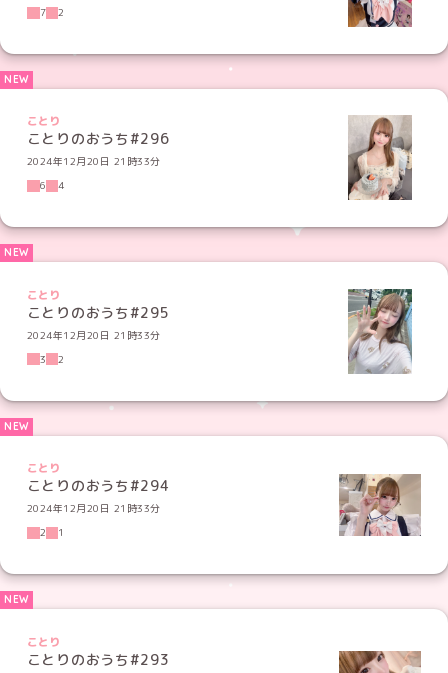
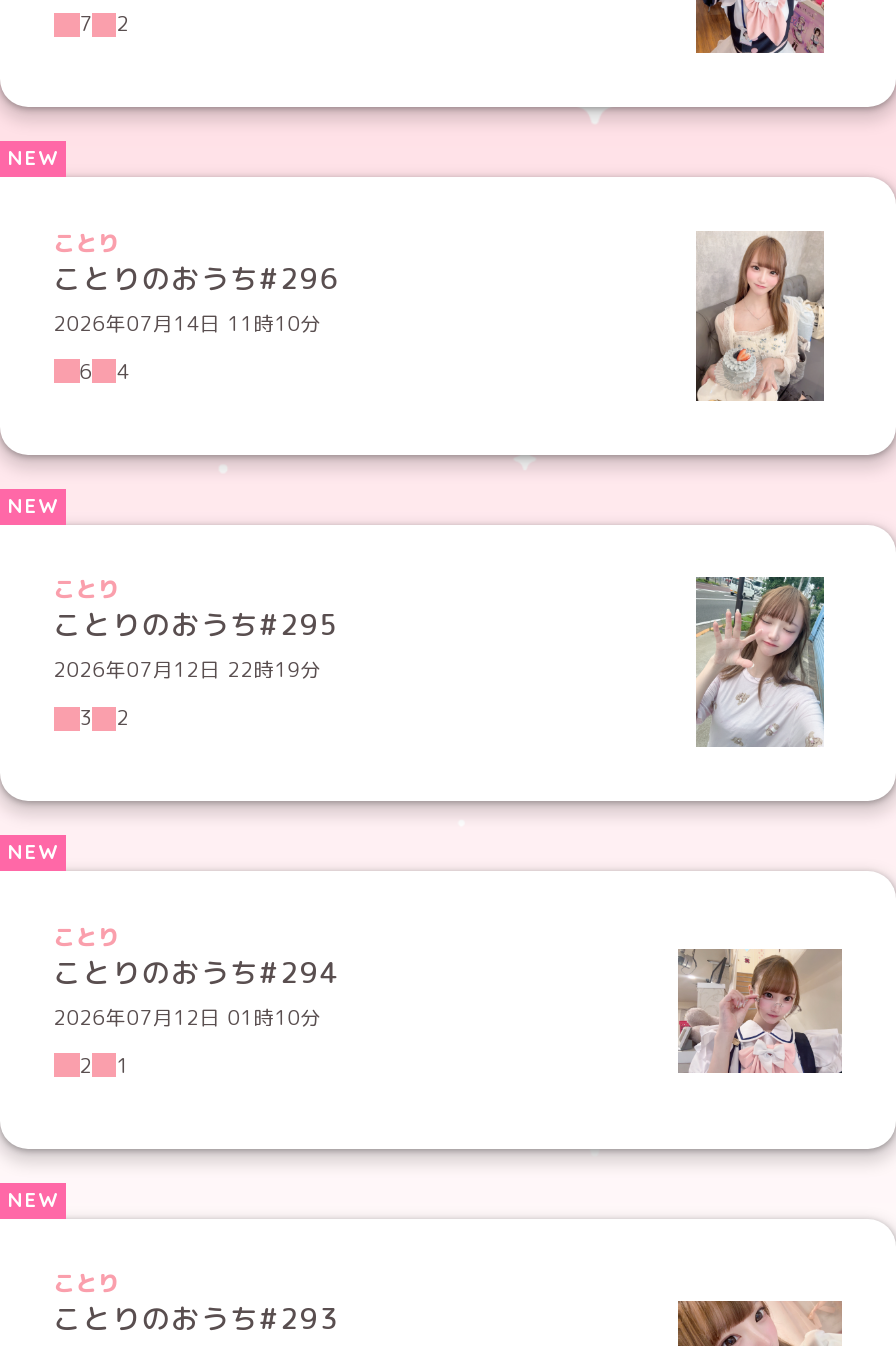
- 2024年12月20日 21時33分
+ 2026年07月14日 11時10分

- 2024年12月20日 21時33分
+ 2026年07月12日 22時19分

- 2024年12月20日 21時33分
+ 2026年07月12日 01時10分
